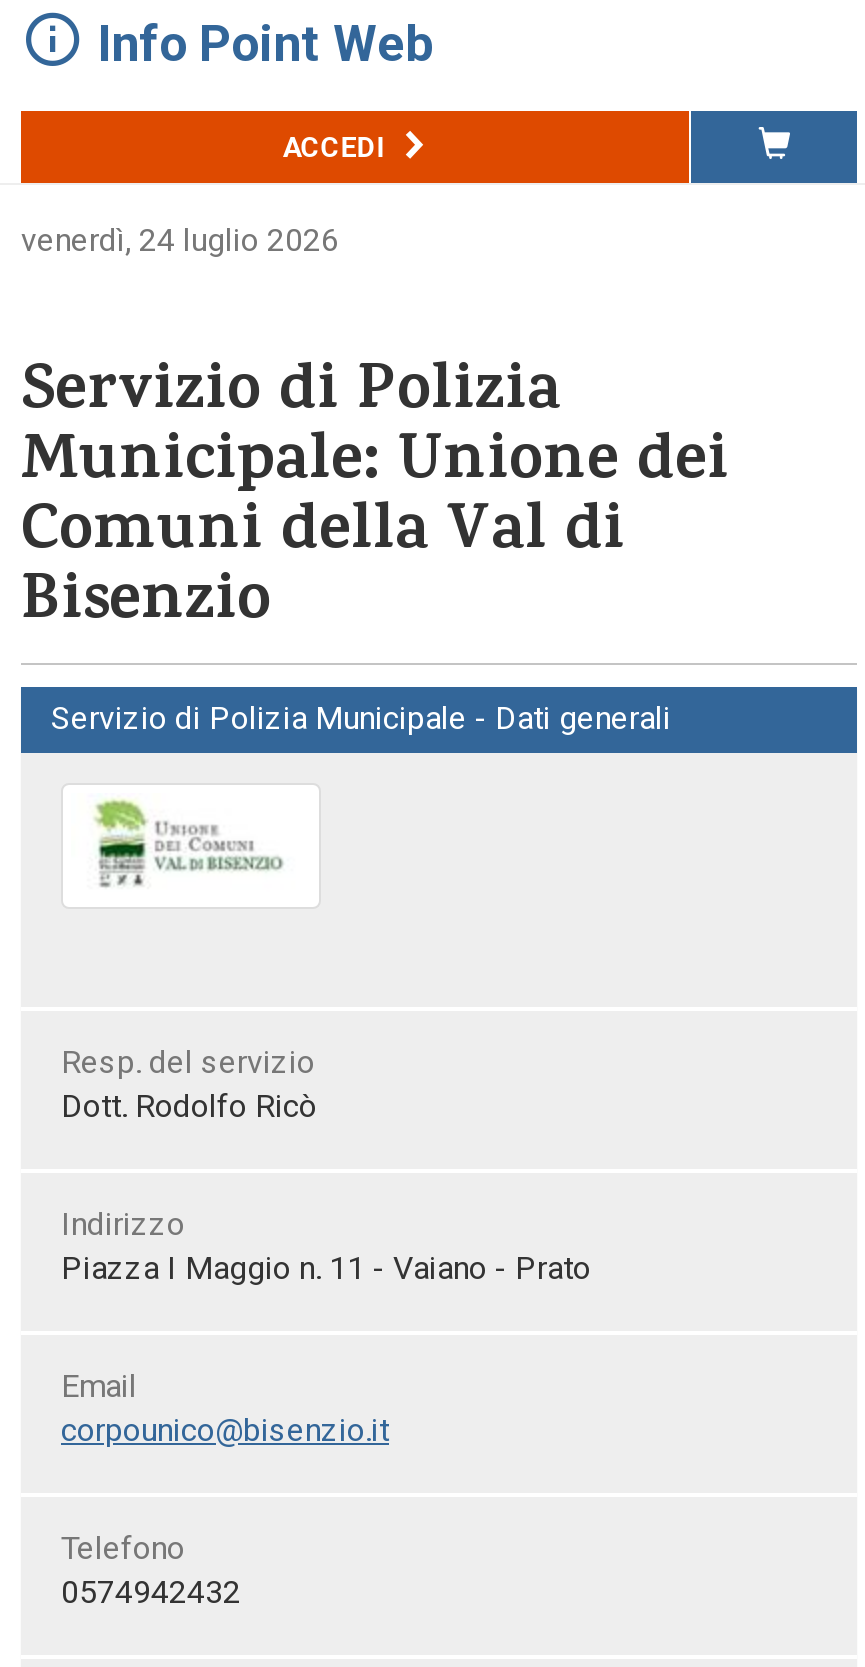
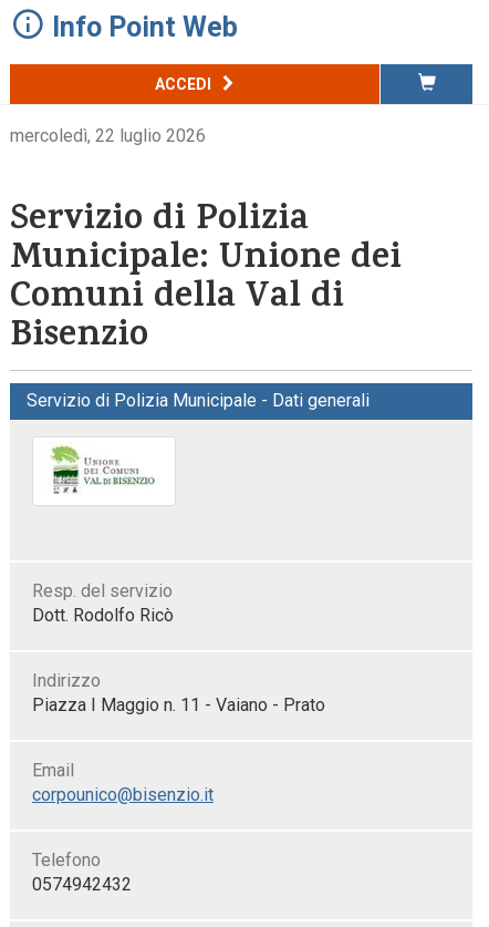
- venerdì, 24 luglio 2026
+ mercoledì, 22 luglio 2026
